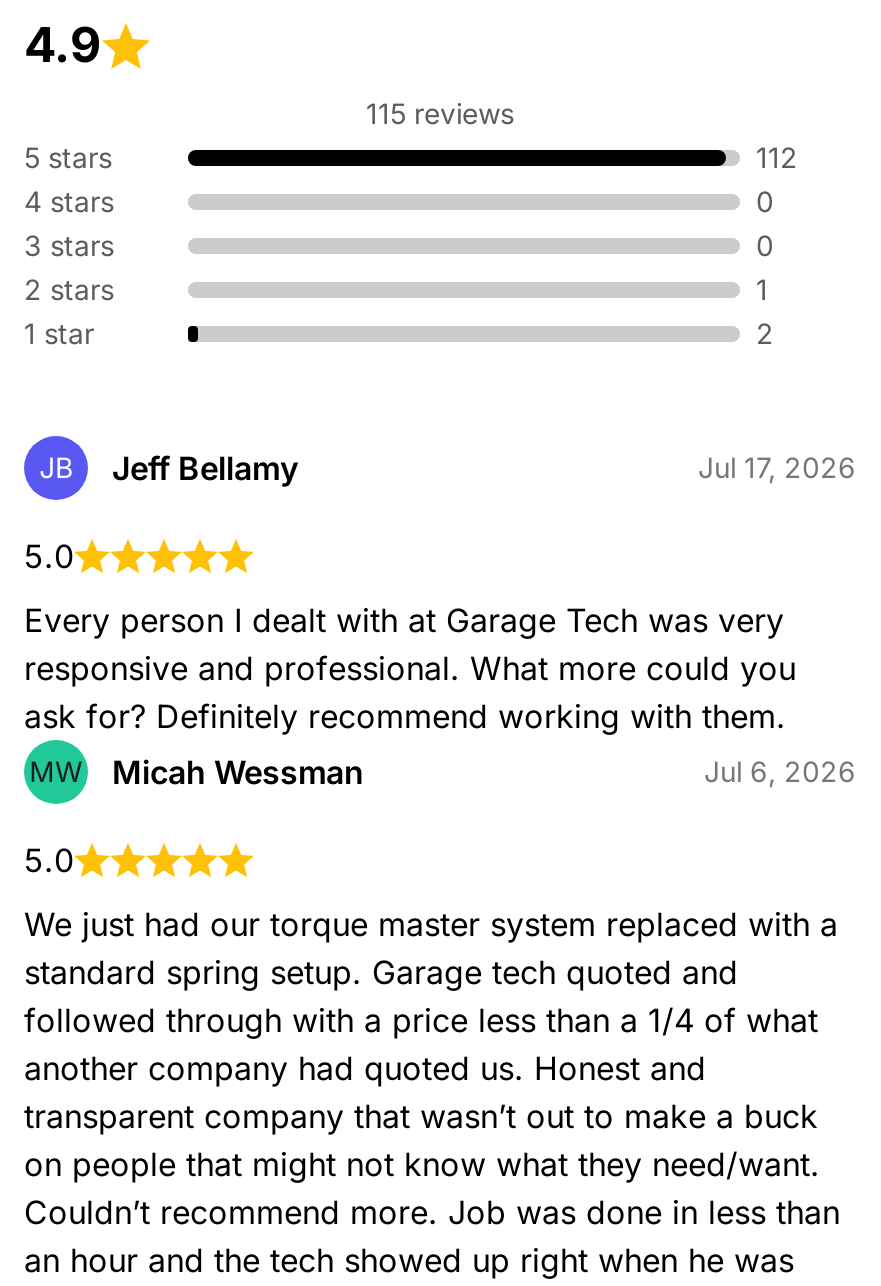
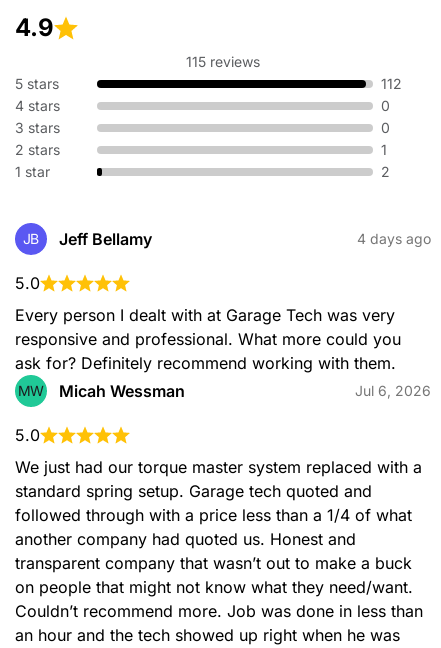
- Jul 17, 2026
+ 4 days ago
